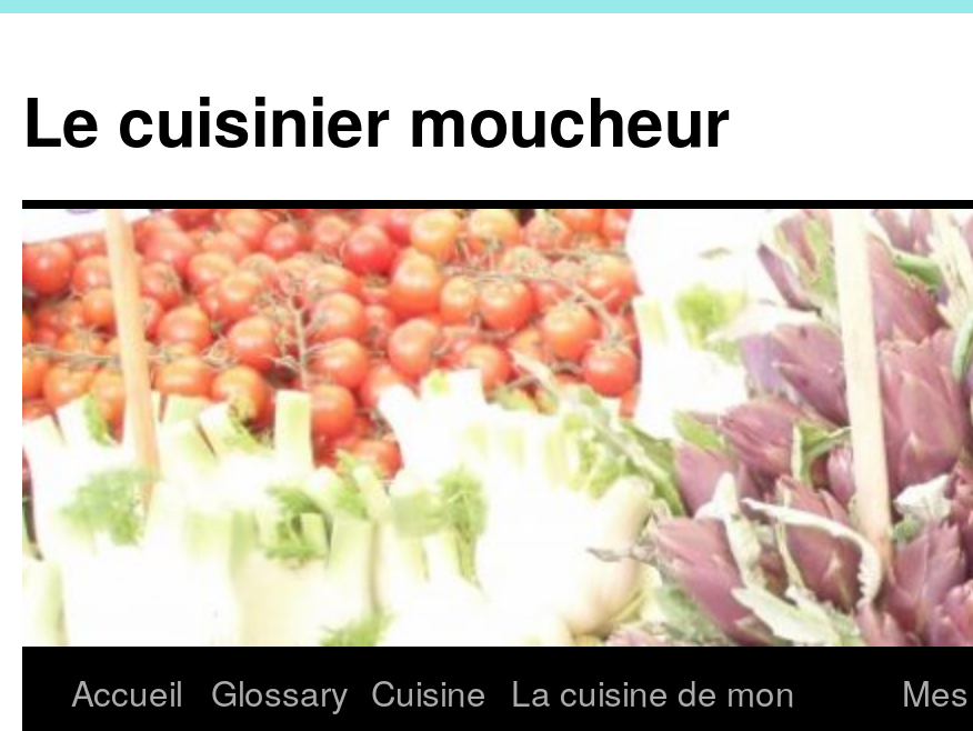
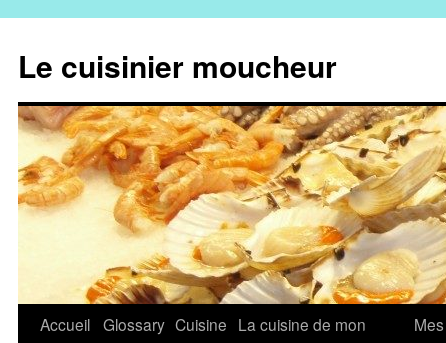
- [image]
+ [image]
